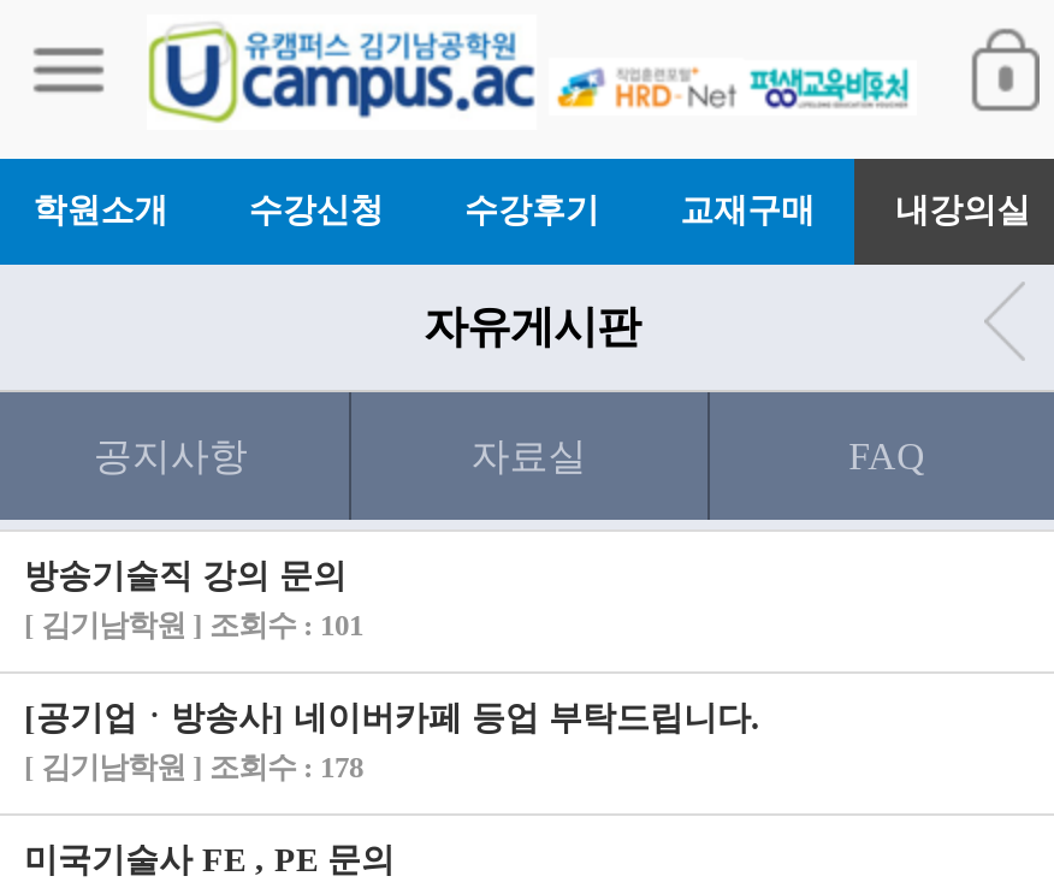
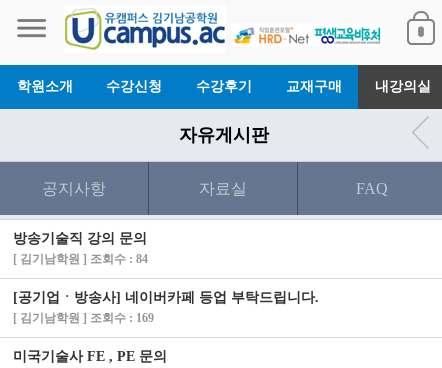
- [ 김기남학원 ] 조회수 : 101
+ [ 김기남학원 ] 조회수 : 84

- [ 김기남학원 ] 조회수 : 178
+ [ 김기남학원 ] 조회수 : 169
